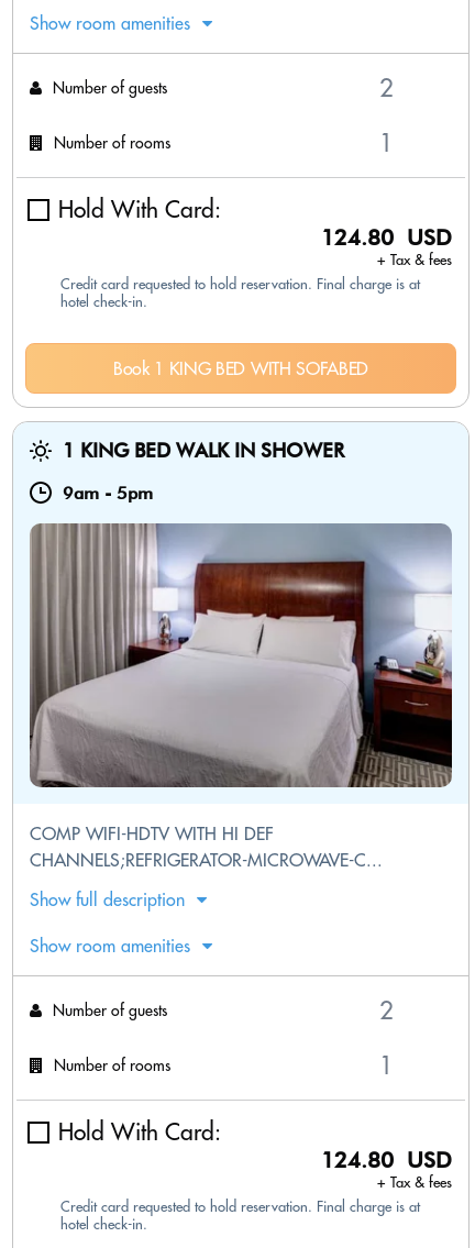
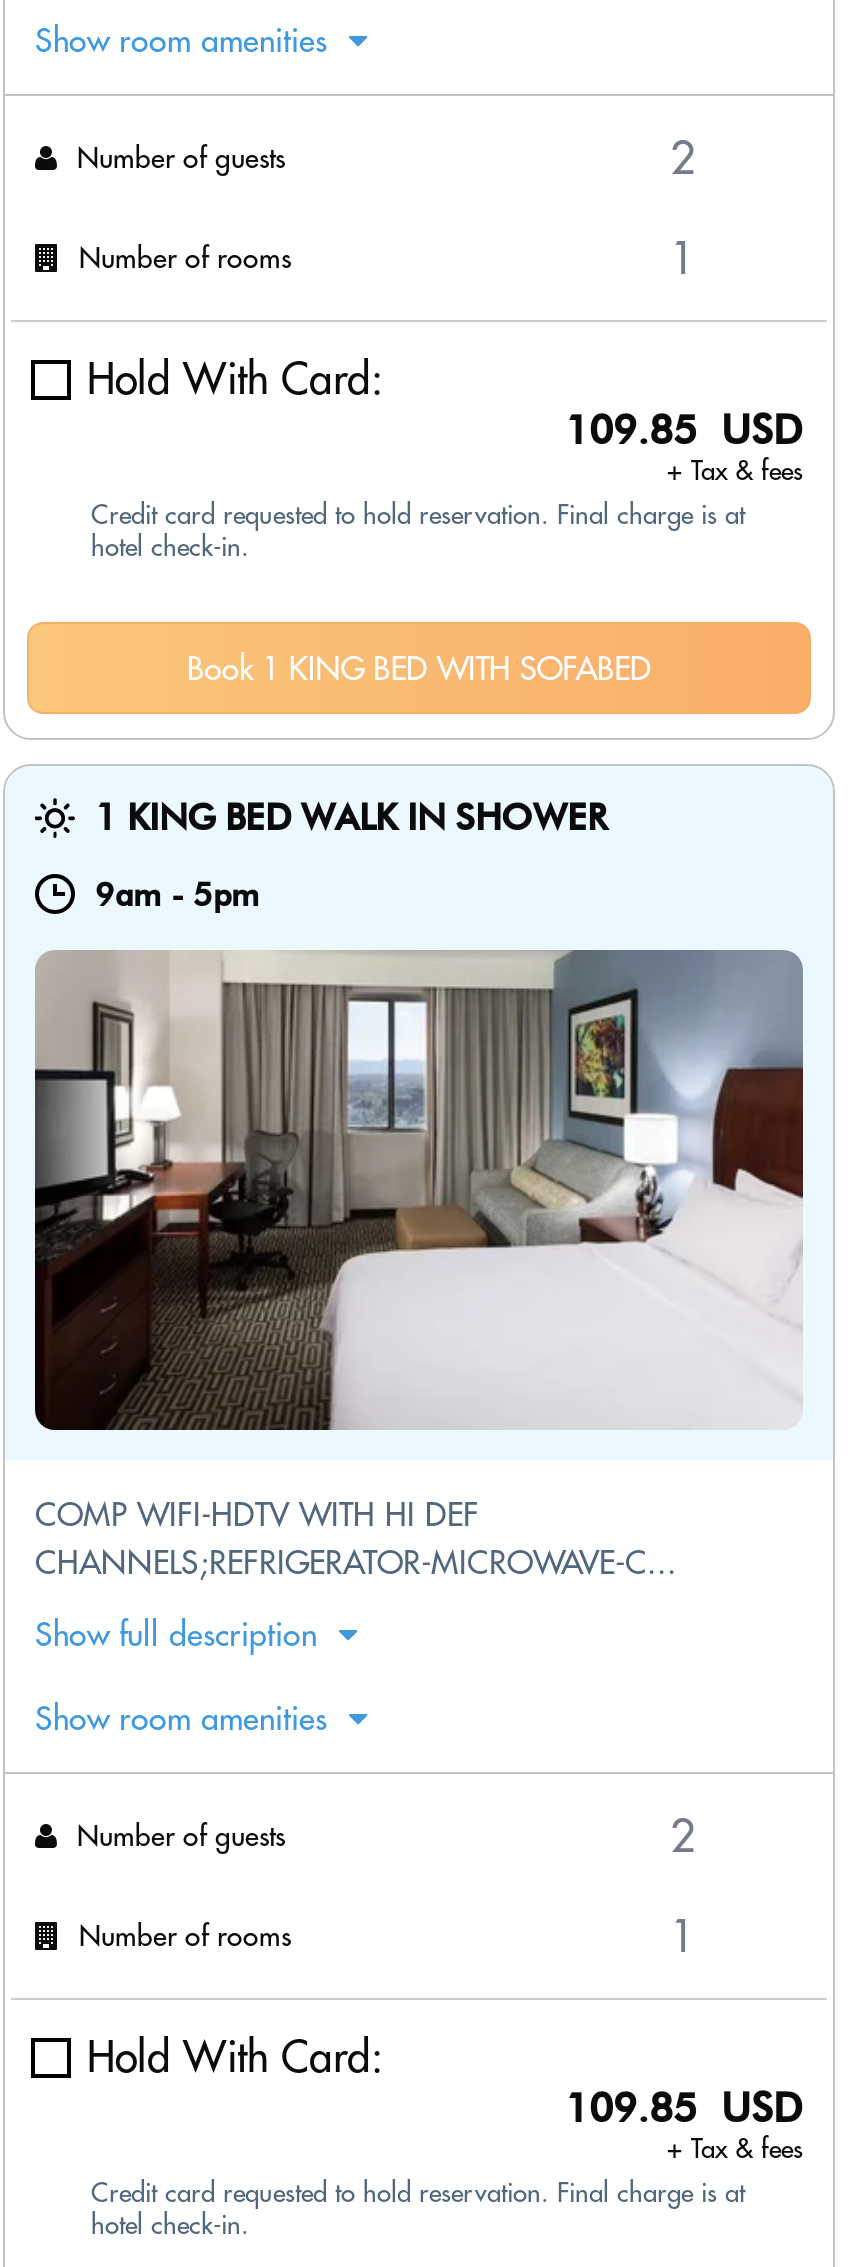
- 124.80 USD
+ 109.85 USD

- [image]
+ [image]

- 124.80 USD
+ 109.85 USD
